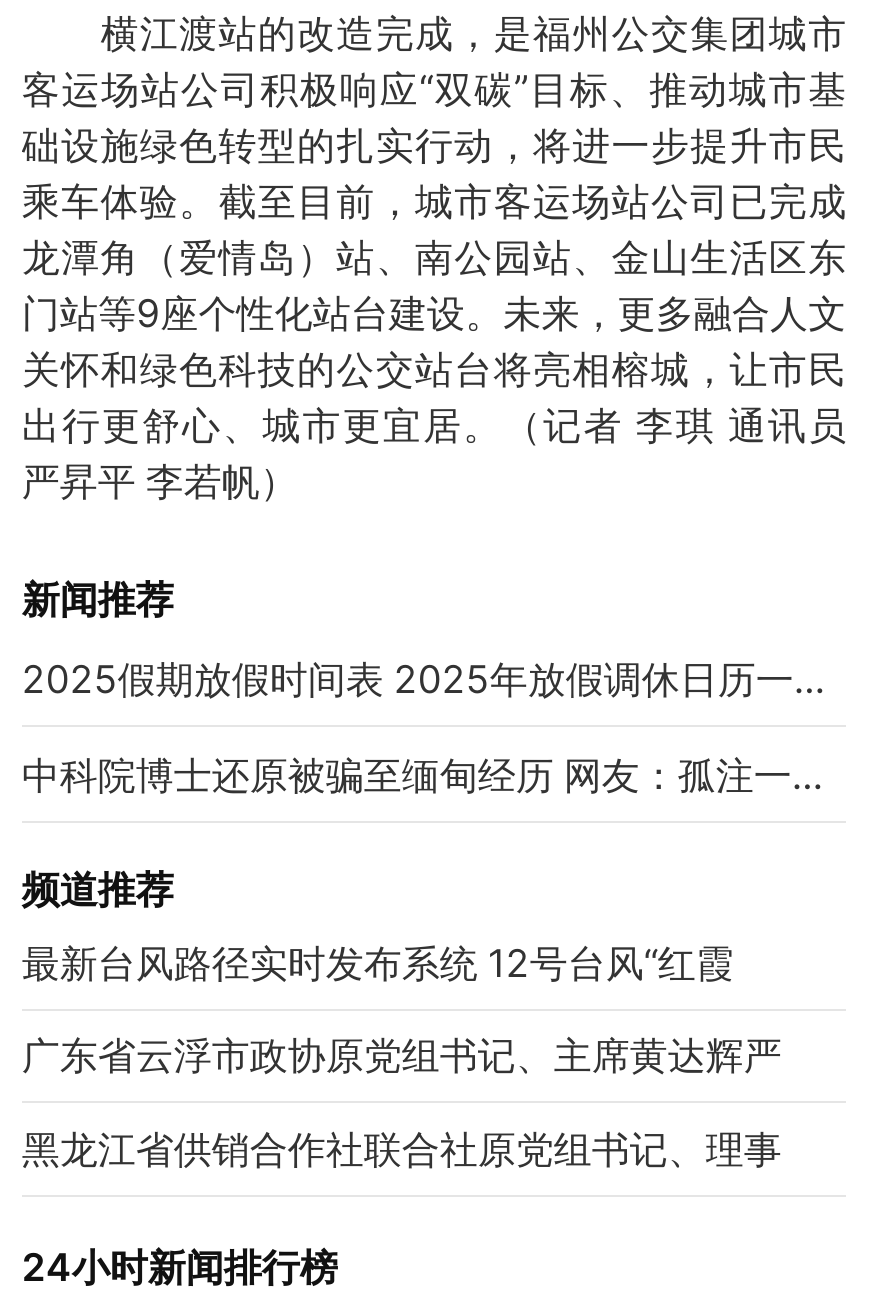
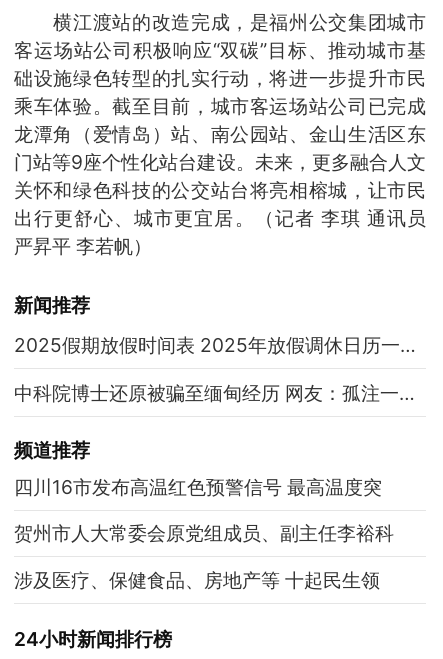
- 最新台风路径实时发布系统 12号台风“红霞
+ 四川16市发布高温红色预警信号 最高温度突

- 广东省云浮市政协原党组书记、主席黄达辉严
+ 贺州市人大常委会原党组成员、副主任李裕科

- 黑龙江省供销合作社联合社原党组书记、理事
+ 涉及医疗、保健食品、房地产等 十起民生领
